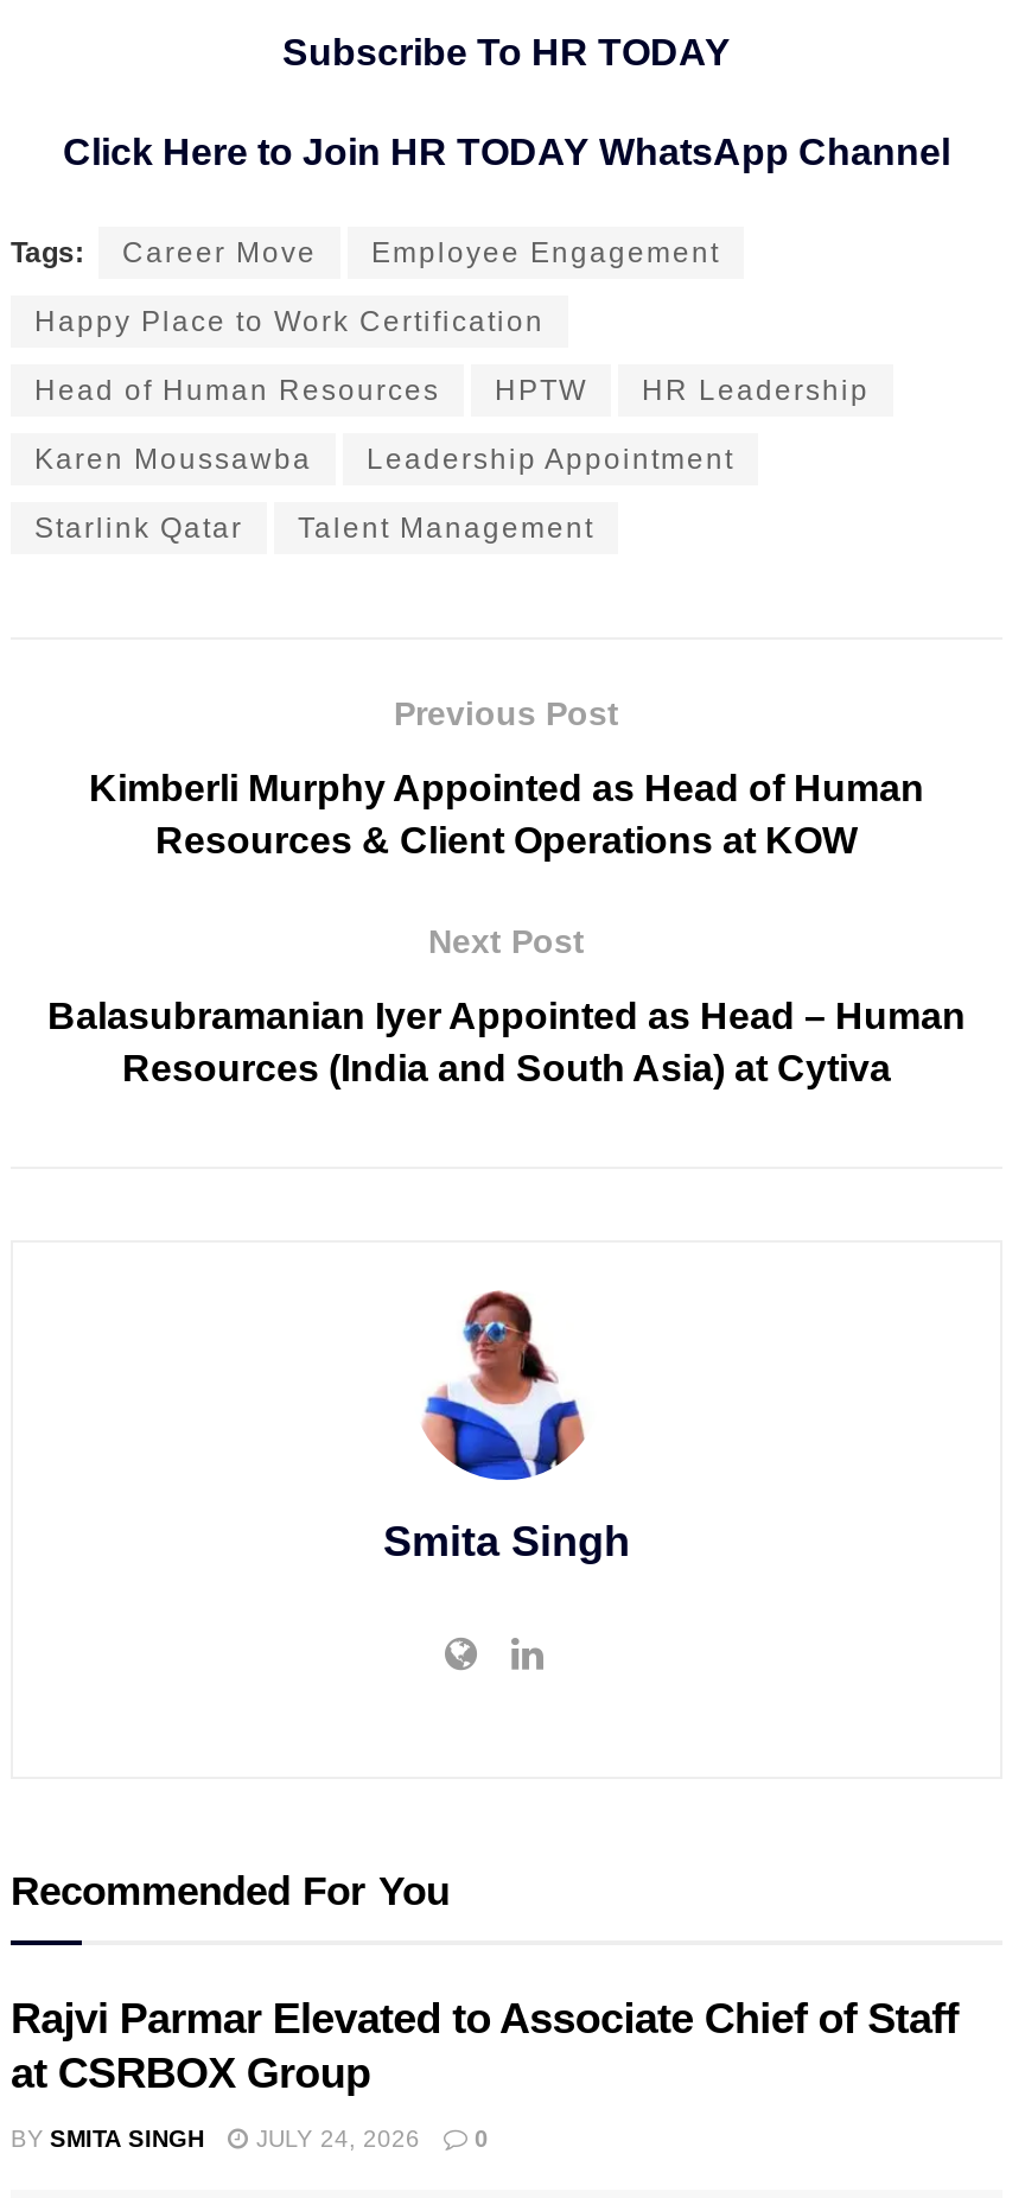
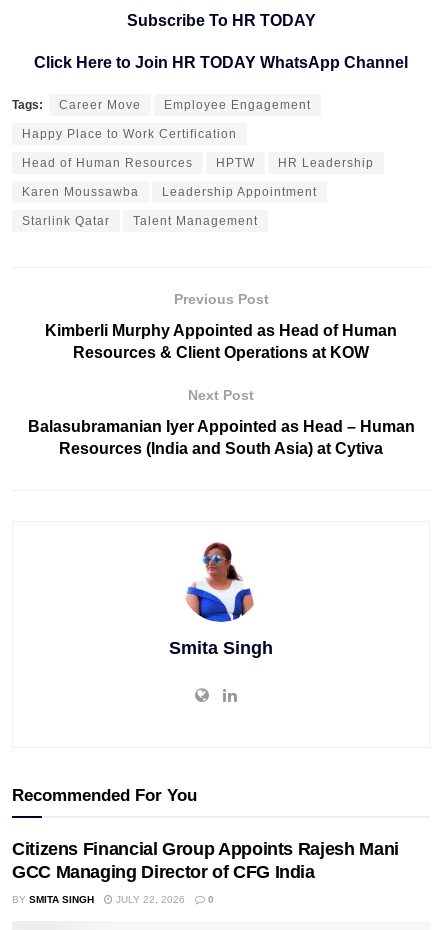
- Rajvi Parmar Elevated to Associate Chief of Staff
- at CSRBOX Group
+ Citizens Financial Group Appoints Rajesh Mani
+ GCC Managing Director of CFG India

- JULY 24, 2026
+ JULY 22, 2026
